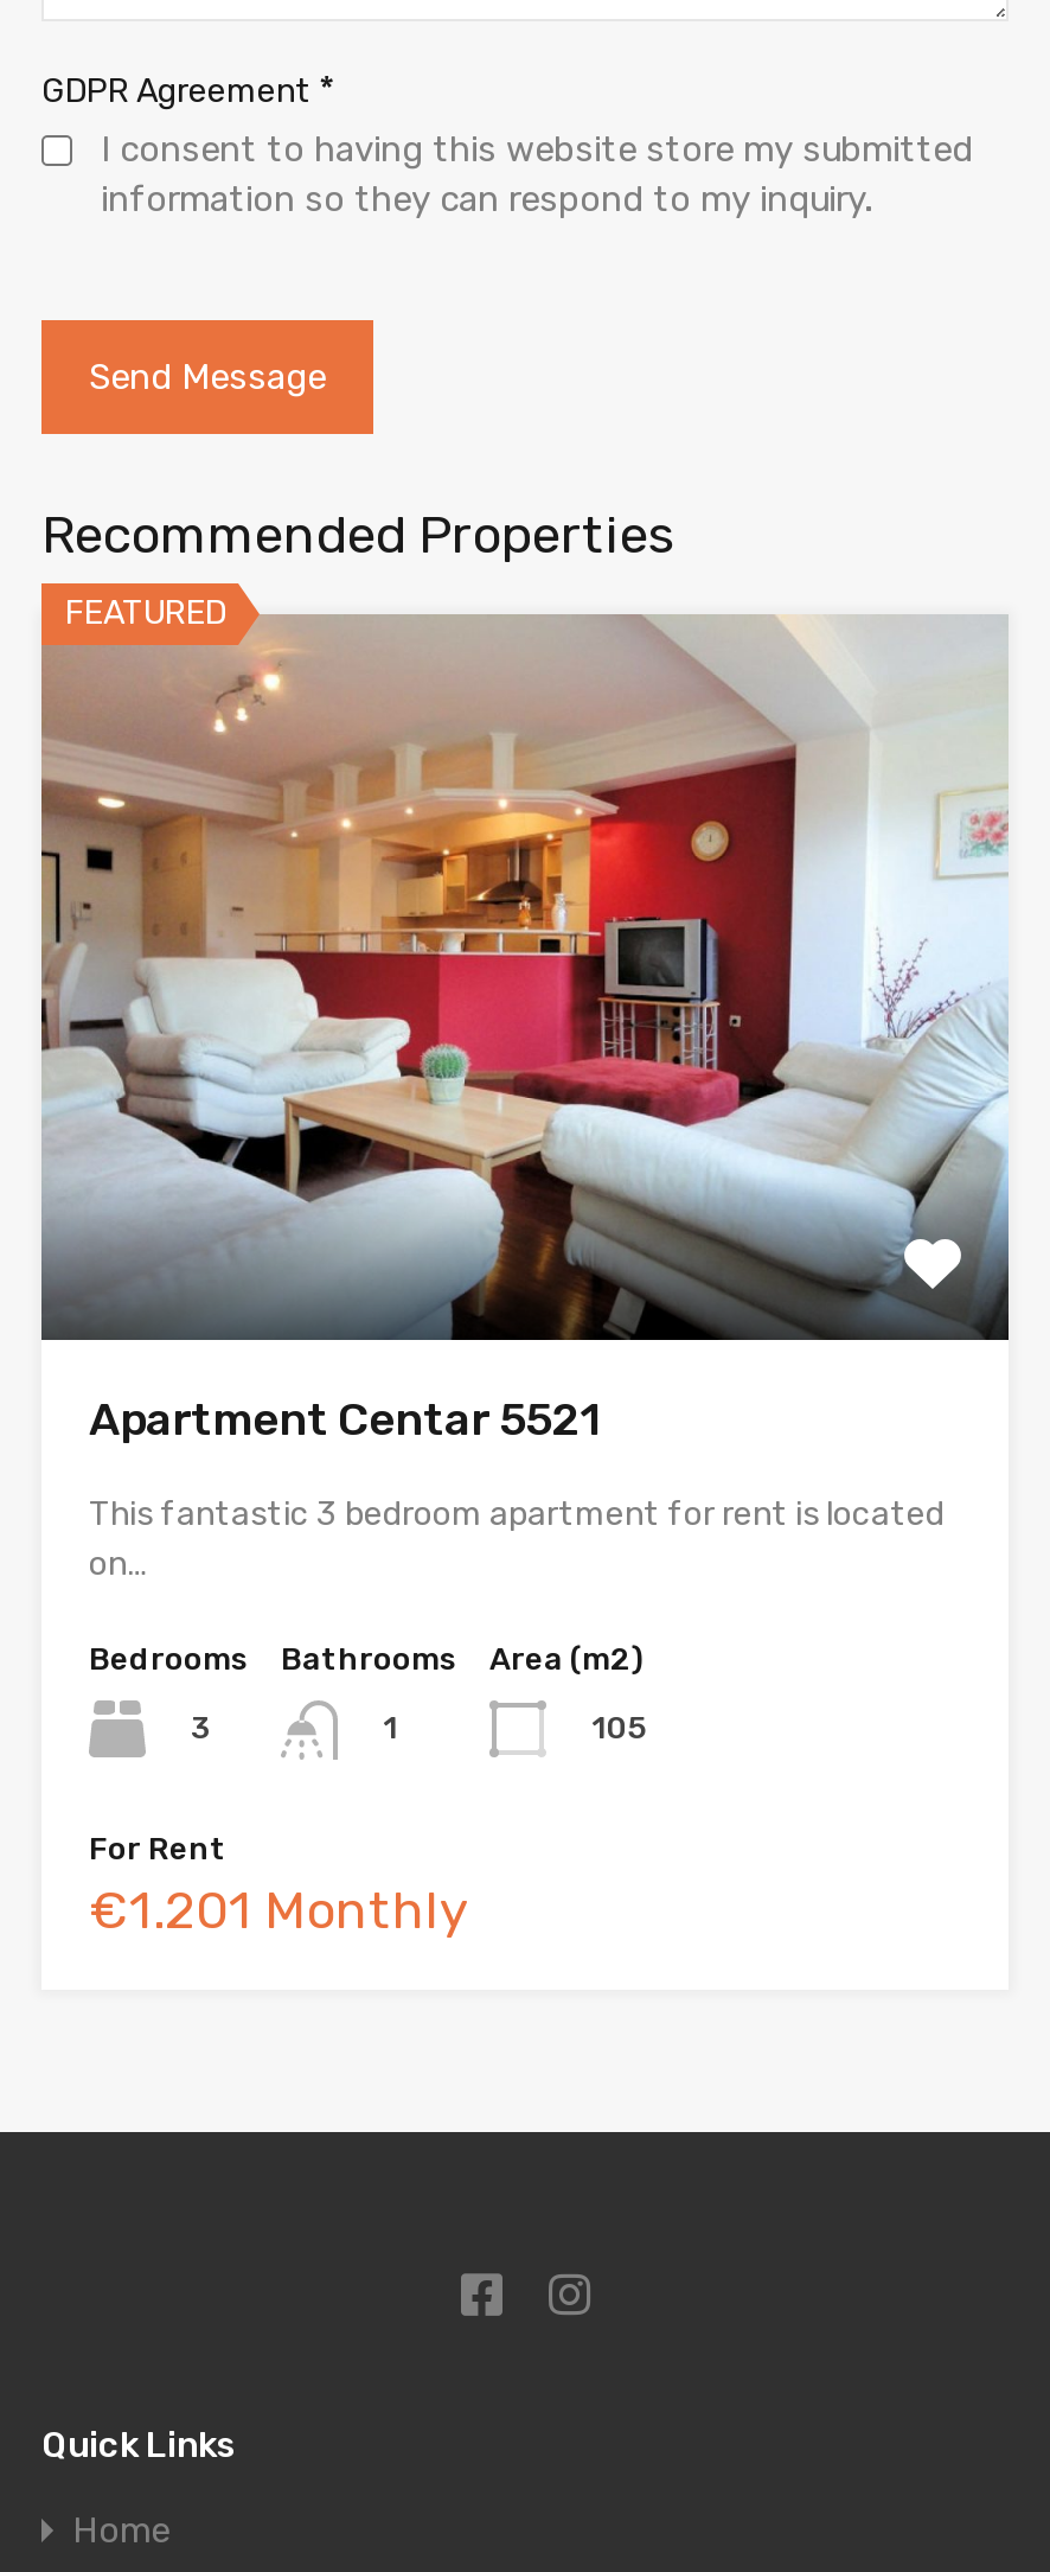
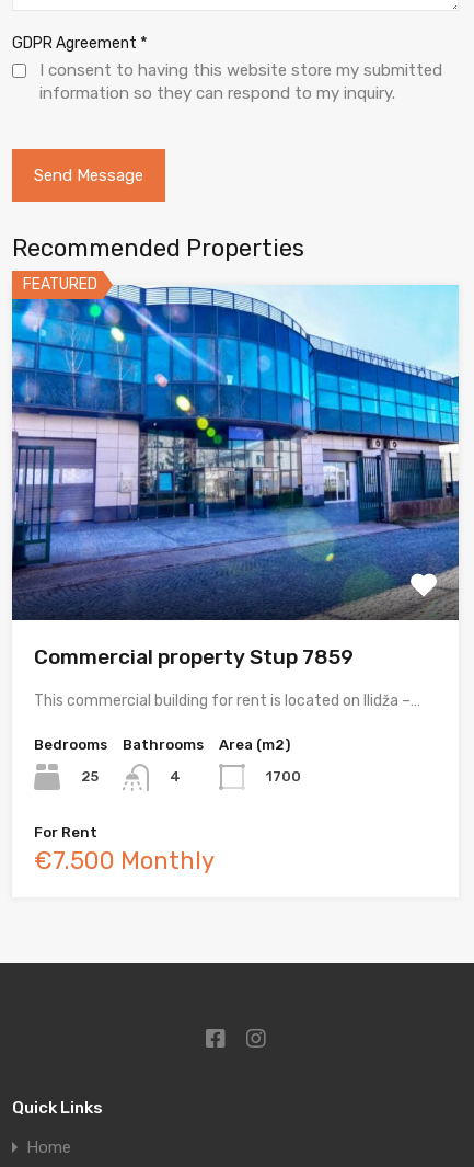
- [image]
- Apartment Centar 5521
+ [image]
+ Commercial property Stup 7859

- This fantastic 3 bedroom apartment for rent is located
- on…
+ This commercial building for rent is located on Ilidža –…

- 3
+ 25

- 1
+ 4

- 105
+ 1700

- €1.201 Monthly
+ €7.500 Monthly
